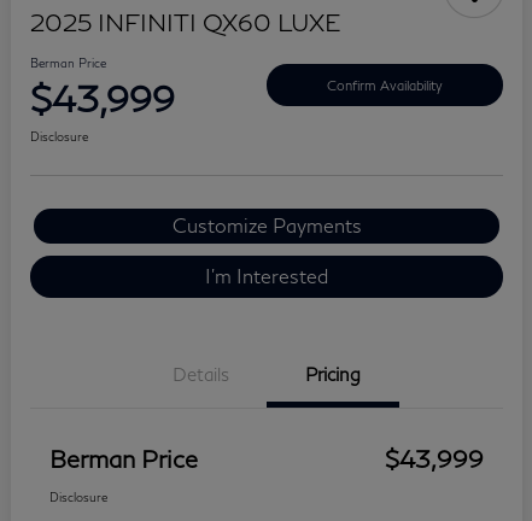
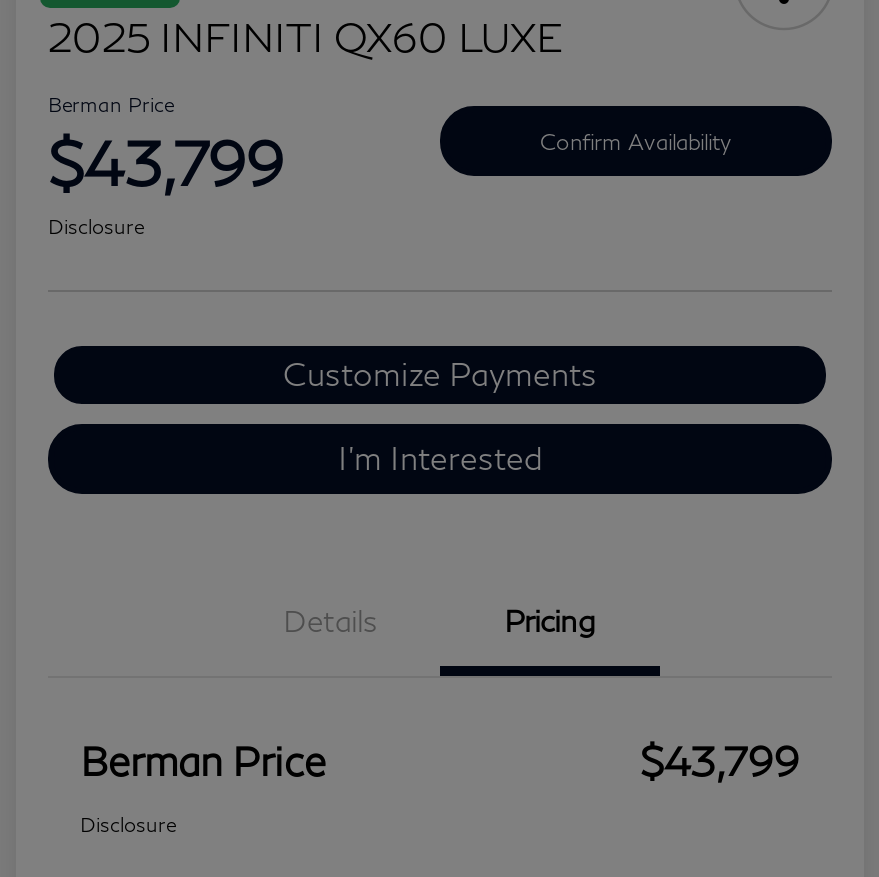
- $43,999
+ $43,799

- $43,999
+ $43,799
